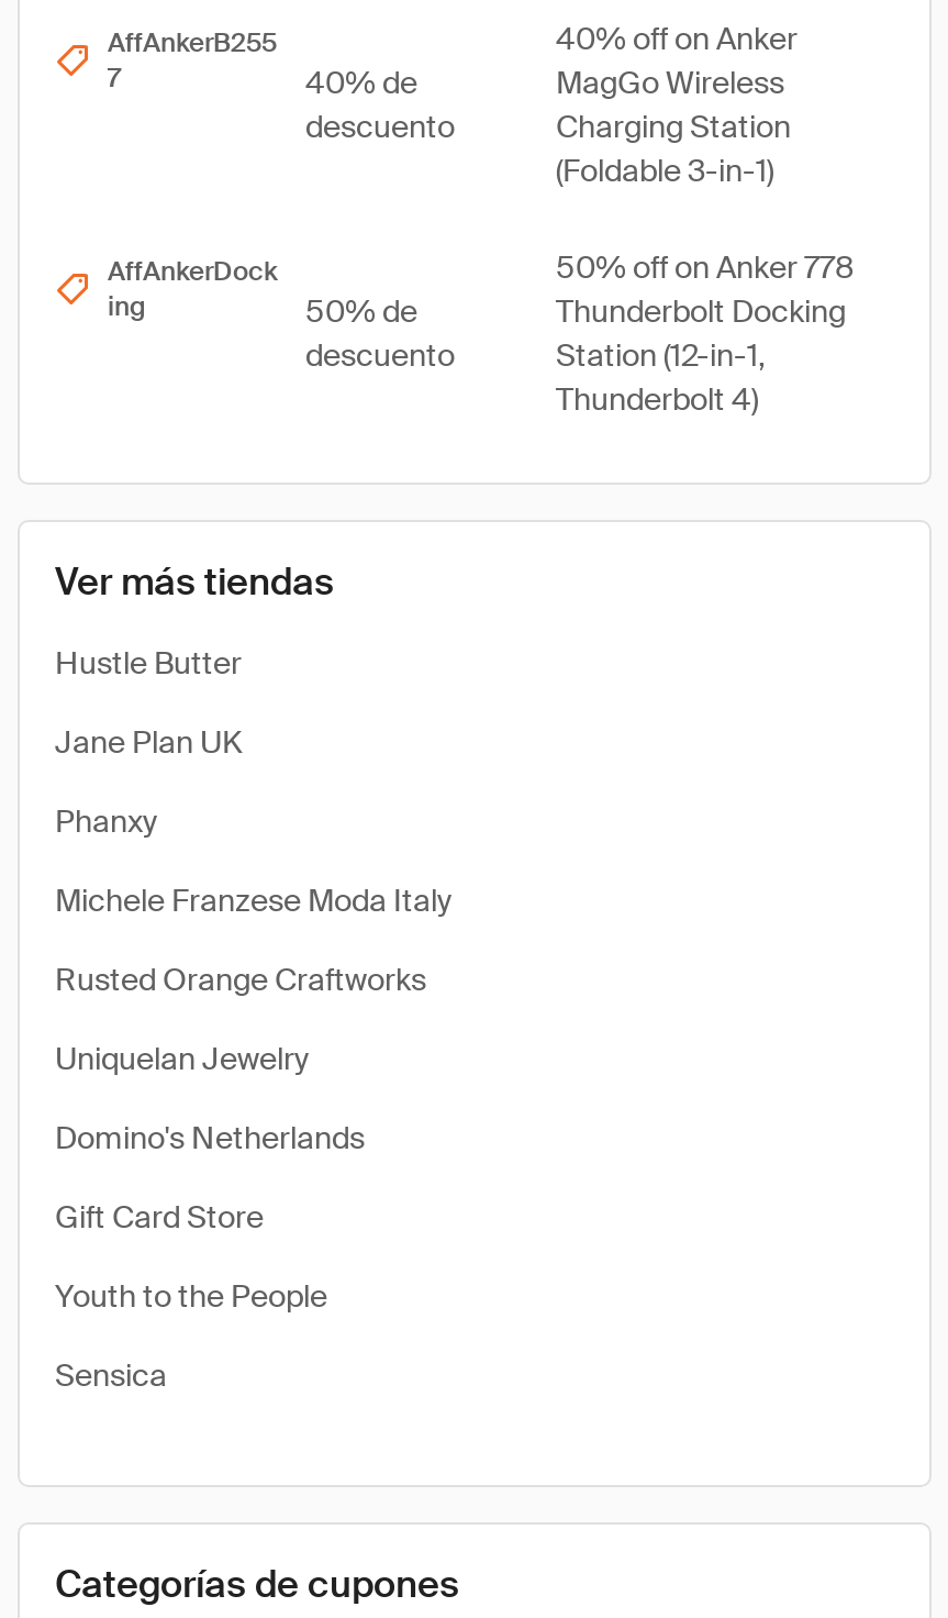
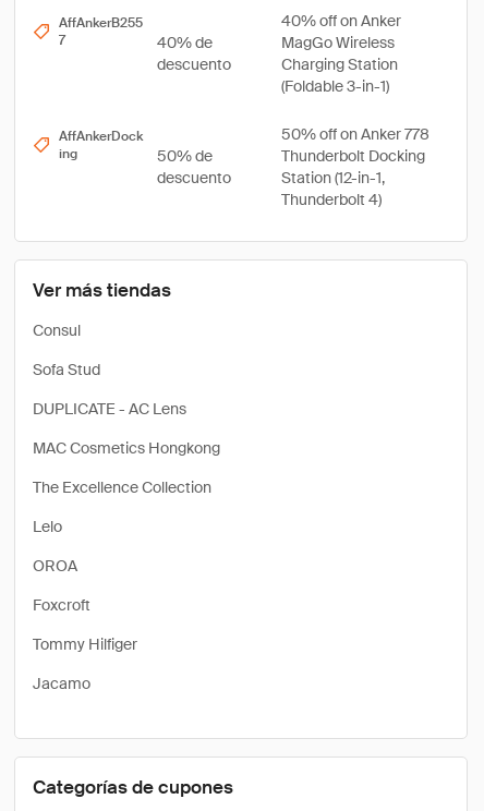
- Hustle Butter
+ Consul

- Jane Plan UK
+ Sofa Stud

- Phanxy
+ DUPLICATE - AC Lens

- Michele Franzese Moda Italy
+ MAC Cosmetics Hongkong

- Rusted Orange Craftworks
+ The Excellence Collection

- Uniquelan Jewelry
+ Lelo

- Domino's Netherlands
+ OROA

- Gift Card Store
+ Foxcroft

- Youth to the People
+ Tommy Hilfiger

- Sensica
+ Jacamo
